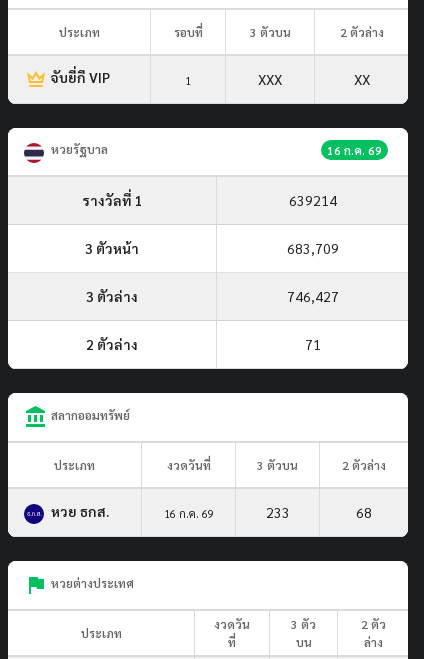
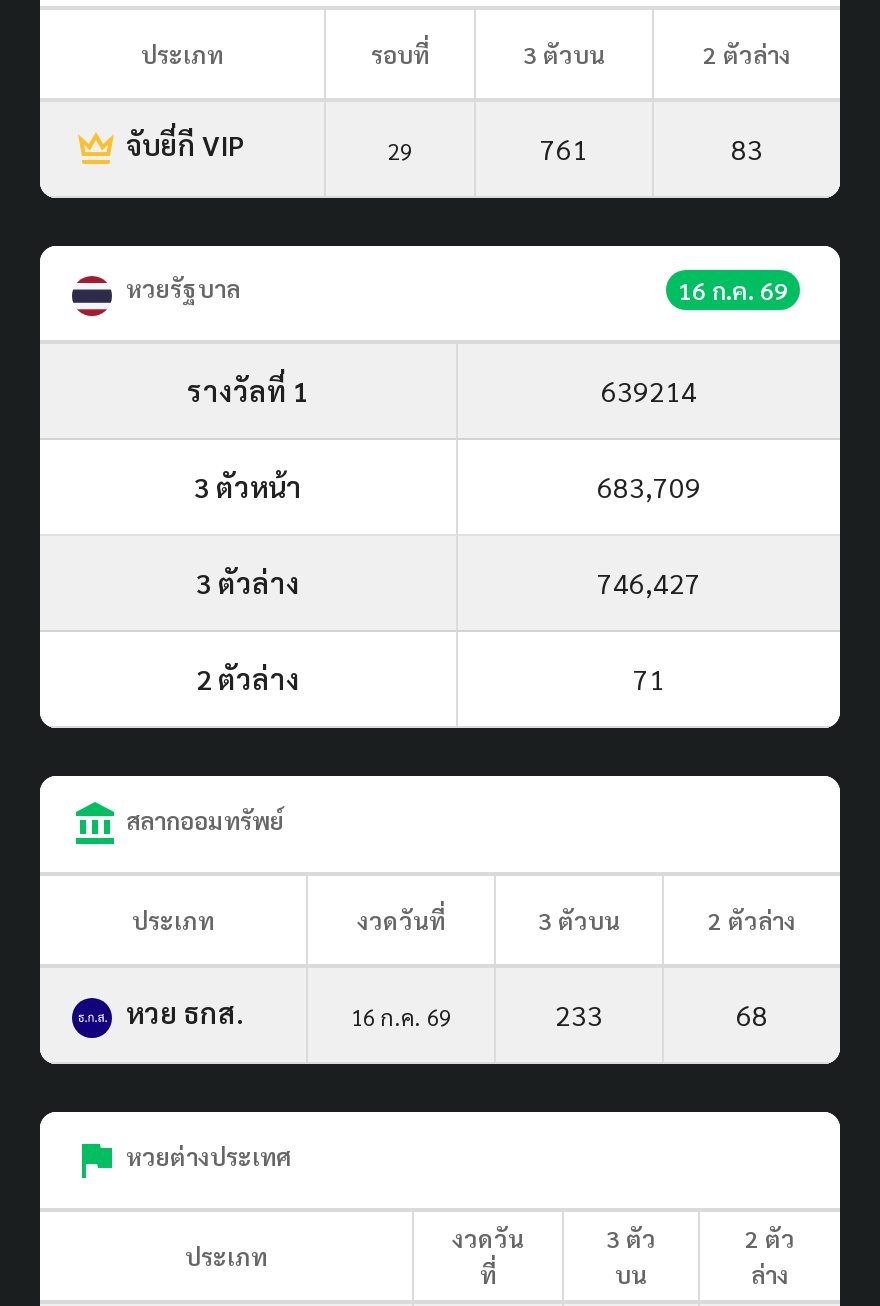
- 1
- XXX
- XX
+ 29
+ 761
+ 83
